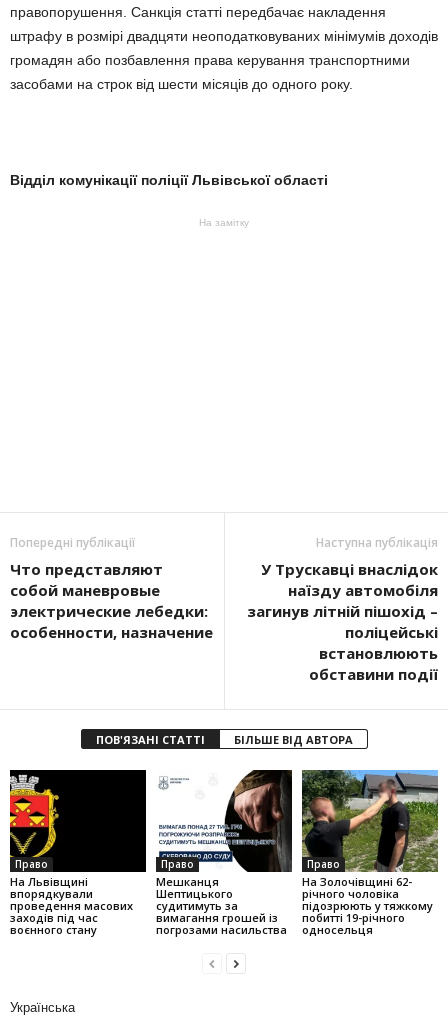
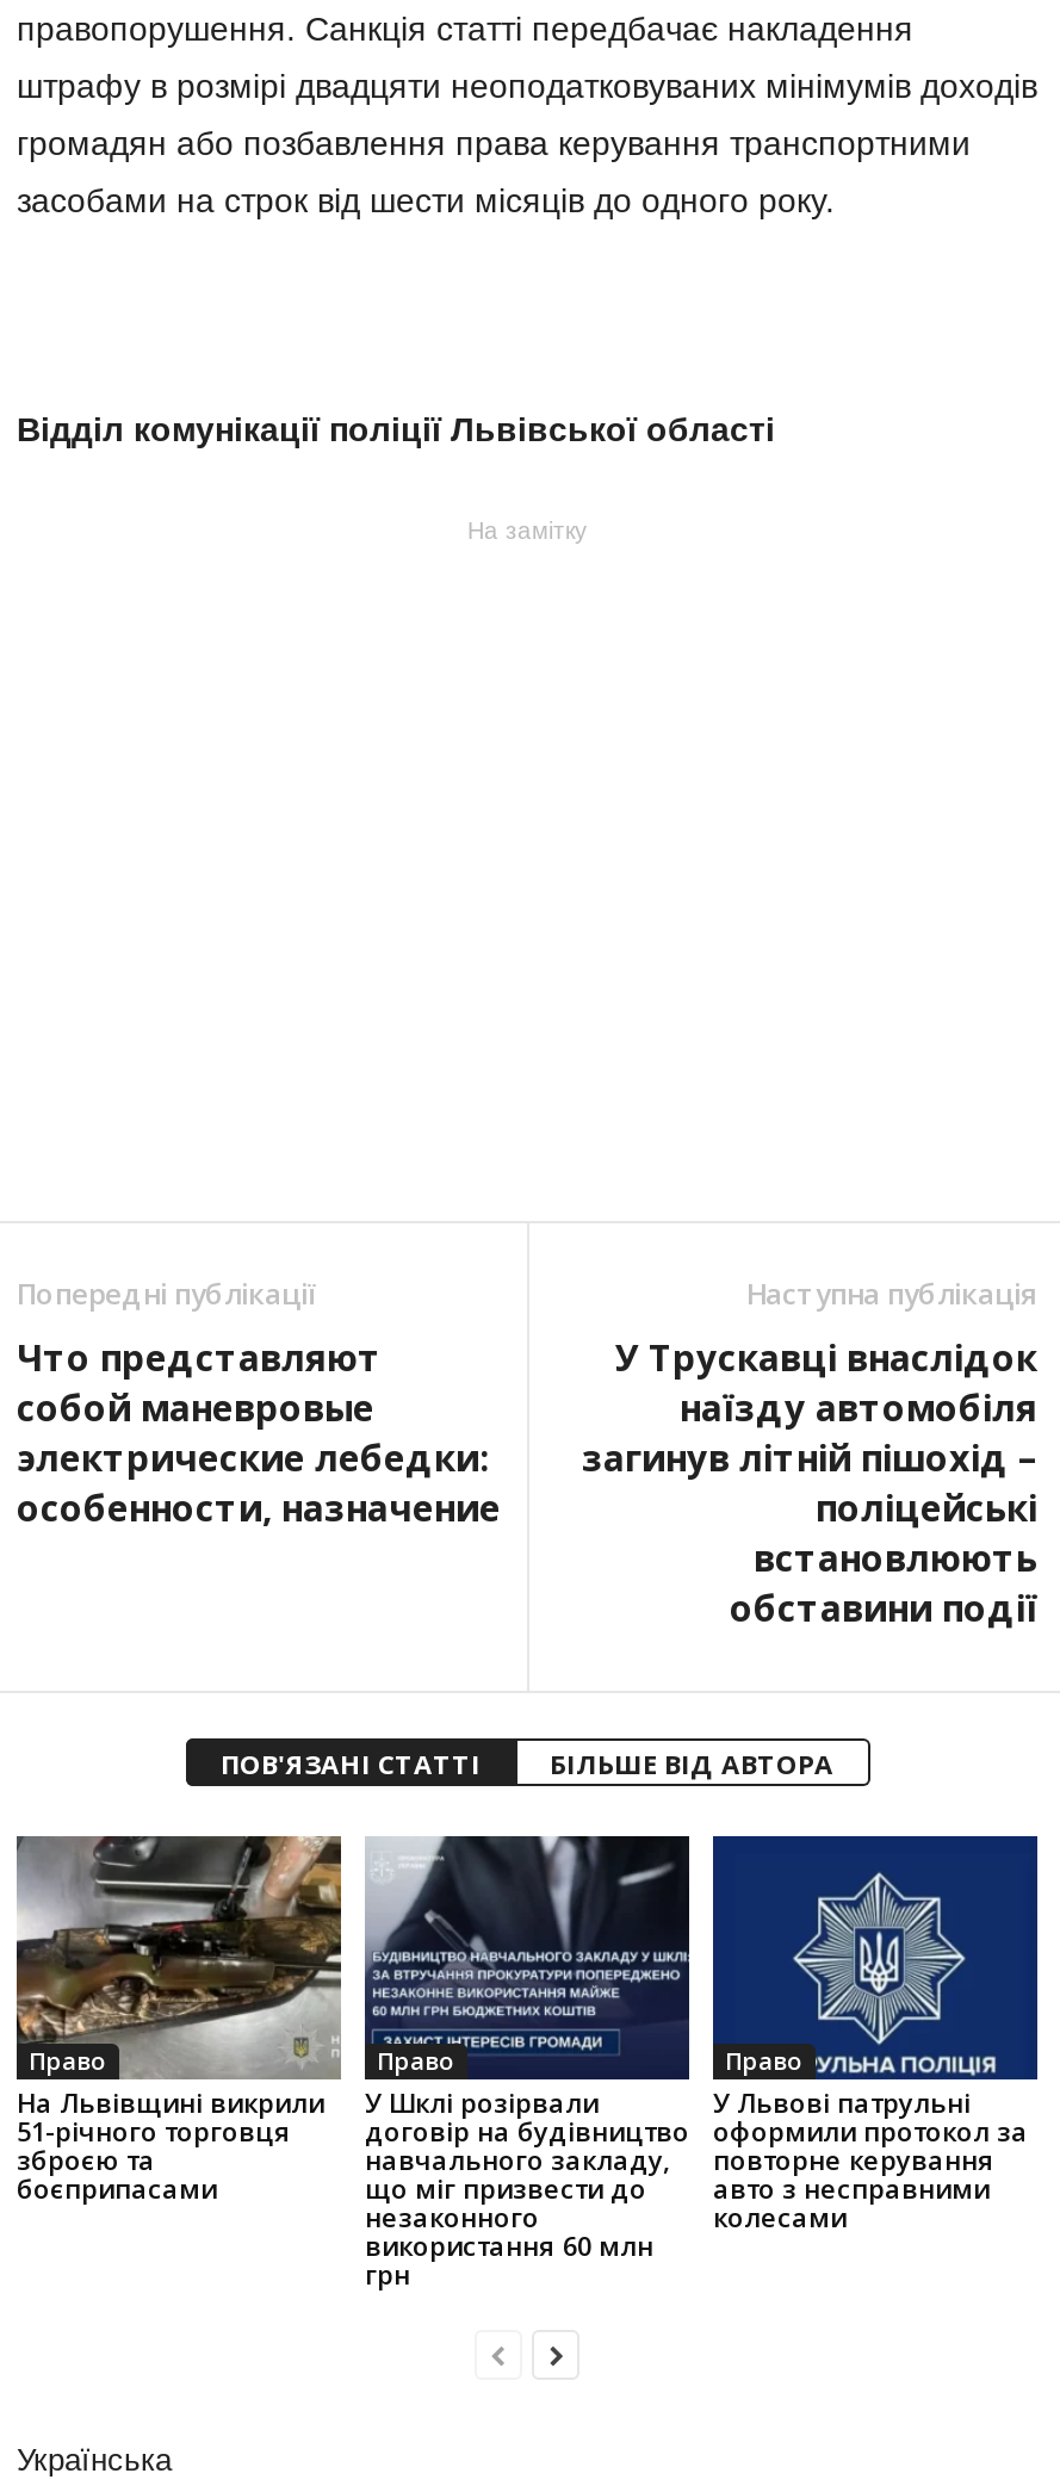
- [image]
- На Львівщині
- впорядкували
- проведення масових
- заходів під час
- воєнного стану
+ [image]
+ На Львівщині викрили
+ 51-річного торговця
+ зброєю та
+ боєприпасами

- [image]
- Мешканця
- Шептицького
- судитимуть за
- вимагання грошей із
- погрозами насильства
+ [image]
+ У Шклі розірвали
+ договір на будівництво
+ навчального закладу,
+ що міг призвести до
+ незаконного
+ використання 60 млн
+ грн

- [image]
- На Золочівщині 62-
- річного чоловіка
- підозрюють у тяжкому
- побитті 19-річного
- односельця
+ [image]
+ У Львові патрульні
+ оформили протокол за
+ повторне керування
+ авто з несправними
+ колесами
